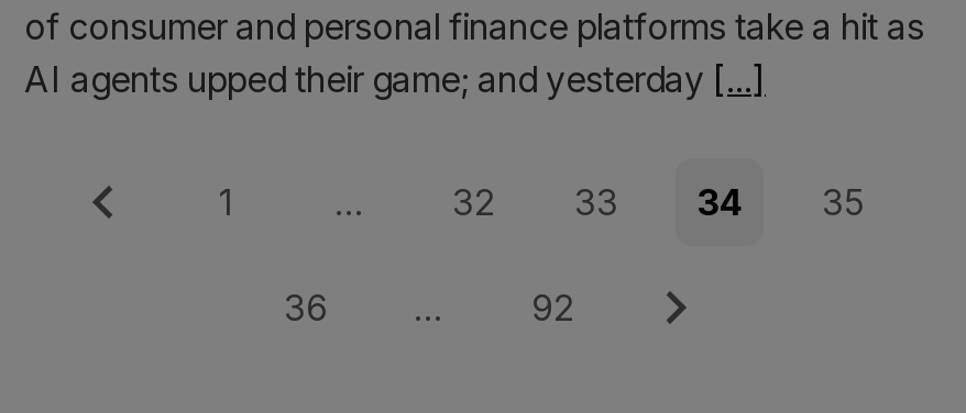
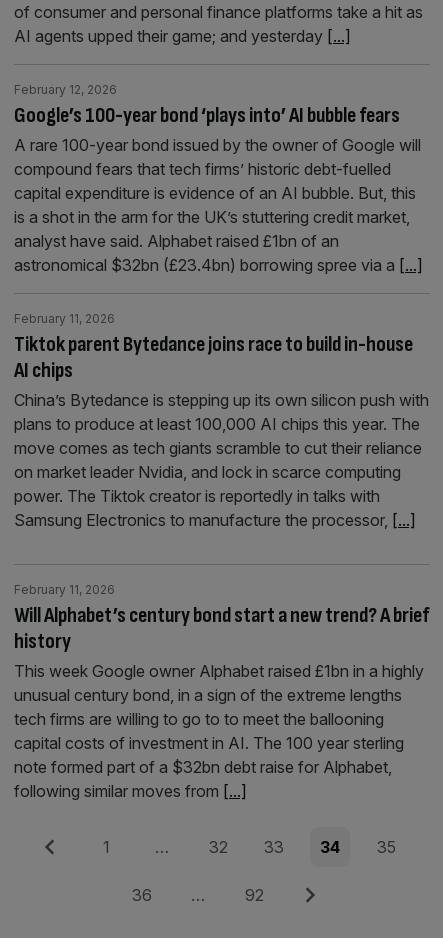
+ Google’s 100-year bond ‘plays into’ AI bubble fears

+ February 12, 2026
+ A rare 100-year bond issued by the owner of Google will
+ compound fears that tech firms’ historic debt-fuelled
+ capital expenditure is evidence of an AI bubble. But, this
+ is a shot in the arm for the UK’s stuttering credit market,
+ analyst have said. Alphabet raised £1bn of an
+ astronomical $32bn (£23.4bn) borrowing spree via a [...]
+ Tiktok parent Bytedance joins race to build in-house
+ AI chips

+ February 11, 2026

+ China’s Bytedance is stepping up its own silicon push with
+ plans to produce at least 100,000 AI chips this year. The
+ move comes as tech giants scramble to cut their reliance
+ on market leader Nvidia, and lock in scarce computing
+ power. The Tiktok creator is reportedly in talks with
+ Samsung Electronics to manufacture the processor, [...]

+ Will Alphabet’s century bond start a new trend? A brief
+ history

+ February 11, 2026

+ This week Google owner Alphabet raised £1bn in a highly
+ unusual century bond, in a sign of the extreme lengths
+ tech firms are willing to go to to meet the ballooning
+ capital costs of investment in AI. The 100 year sterling
+ note formed part of a $32bn debt raise for Alphabet,
+ following similar moves from [...]
